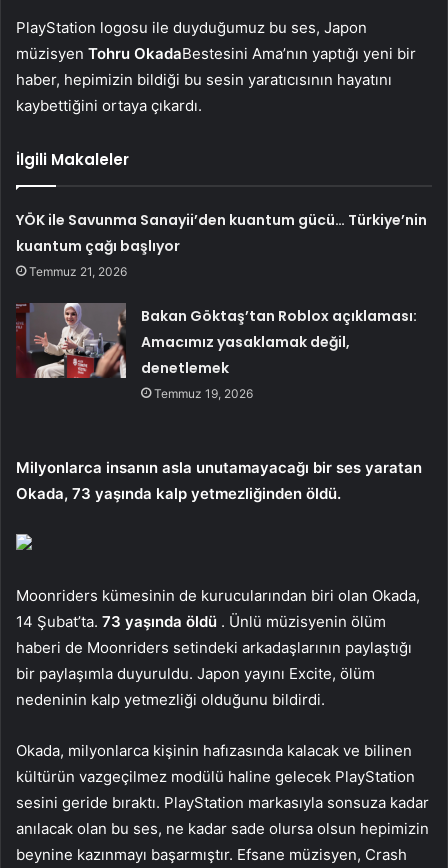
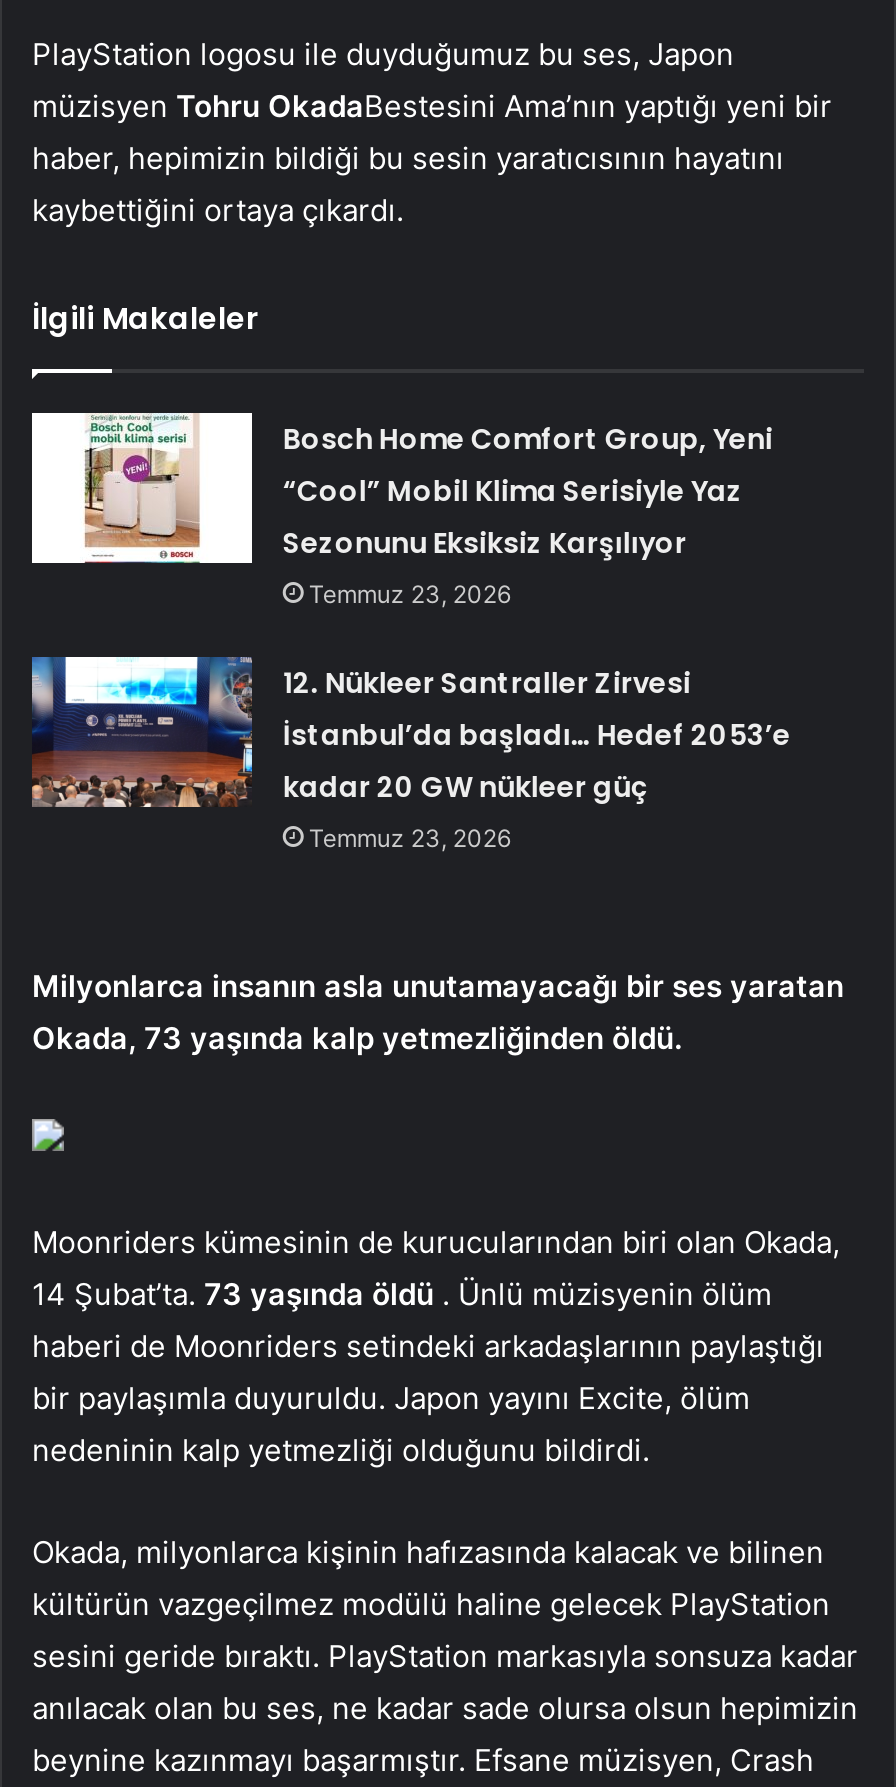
- YÖK ile Savunma Sanayii’den kuantum gücü… Türkiye’nin
- kuantum çağı başlıyor
- Temmuz 21, 2026
+ Bosch Home Comfort Group, Yeni
+ “Cool” Mobil Klima Serisiyle Yaz
+ Sezonunu Eksiksiz Karşılıyor
+ Temmuz 23, 2026

- [image]
- Bakan Göktaş’tan Roblox açıklaması:
- Amacımız yasaklamak değil,
- denetlemek
- Temmuz 19, 2026
+ [image]
+ 12. Nükleer Santraller Zirvesi
+ İstanbul’da başladı… Hedef 2053’e
+ kadar 20 GW nükleer güç
+ Temmuz 23, 2026
